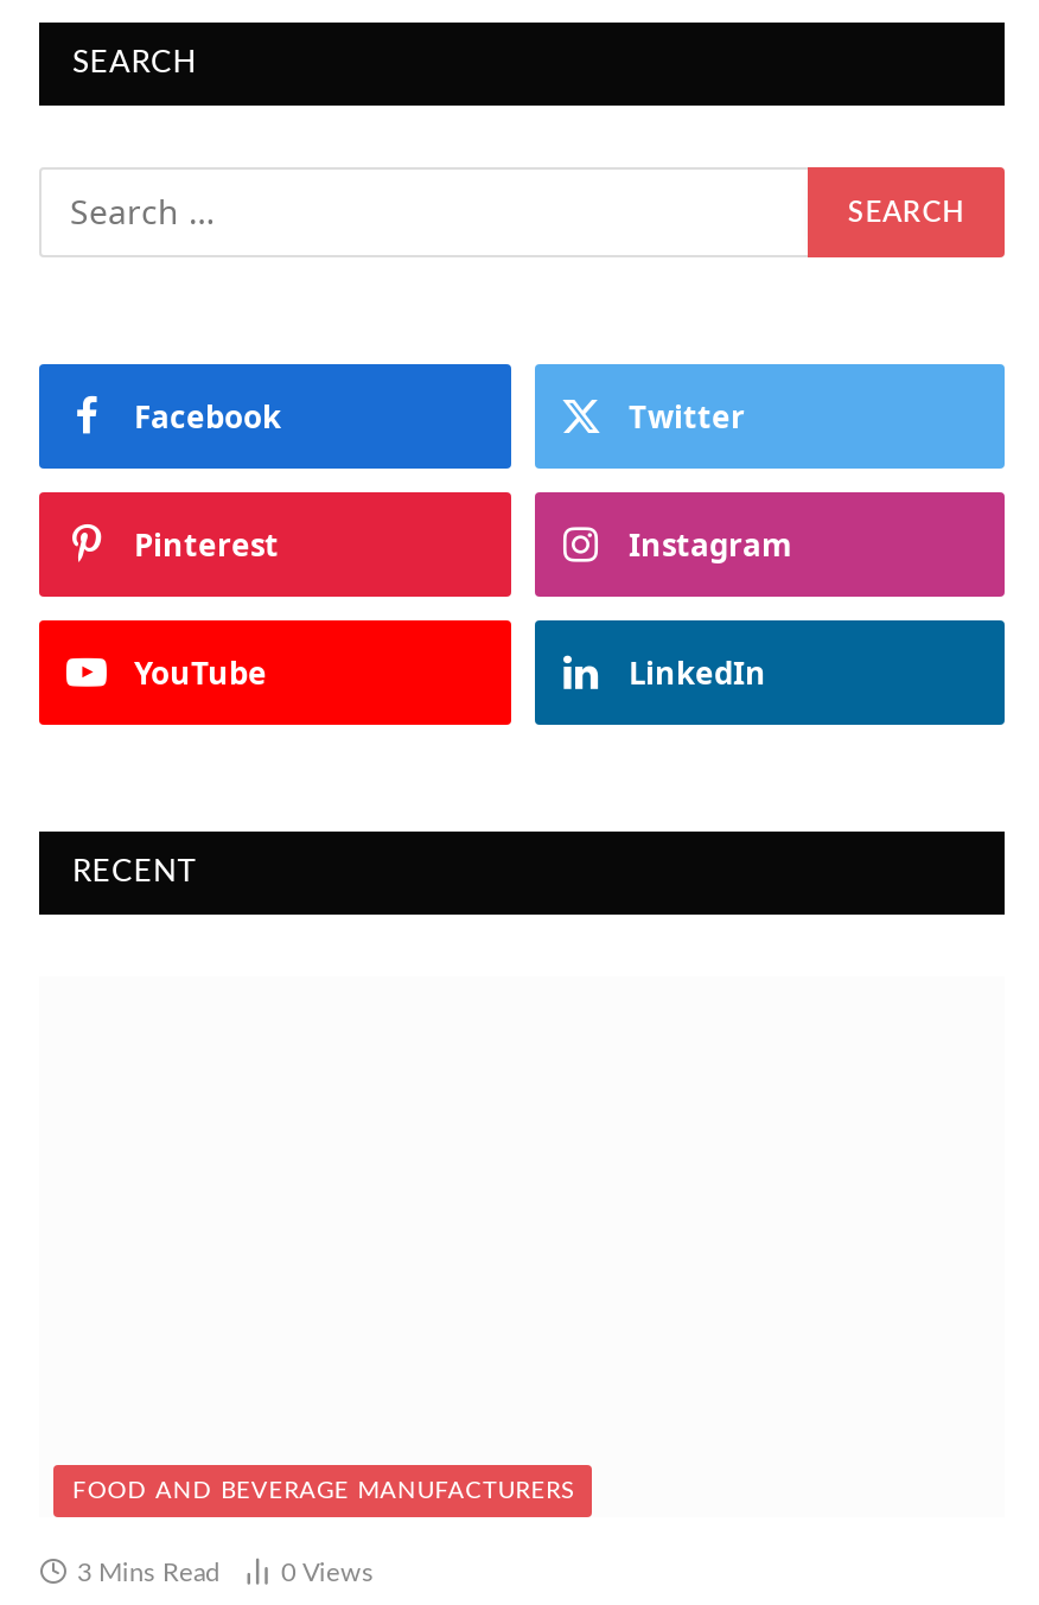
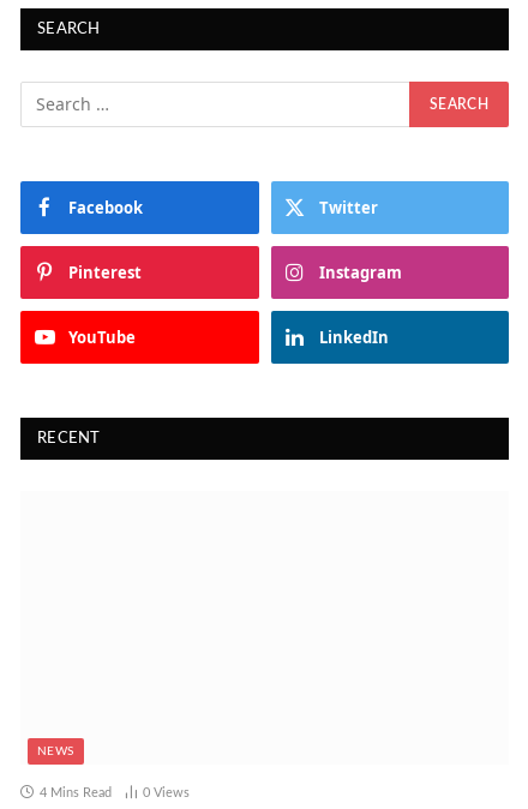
- FOOD AND BEVERAGE MANUFACTURERS
+ NEWS

- 3 Mins Read
+ 4 Mins Read
